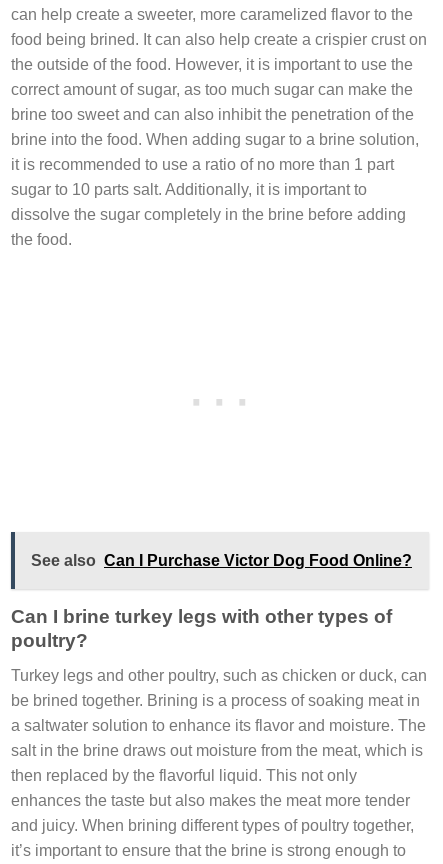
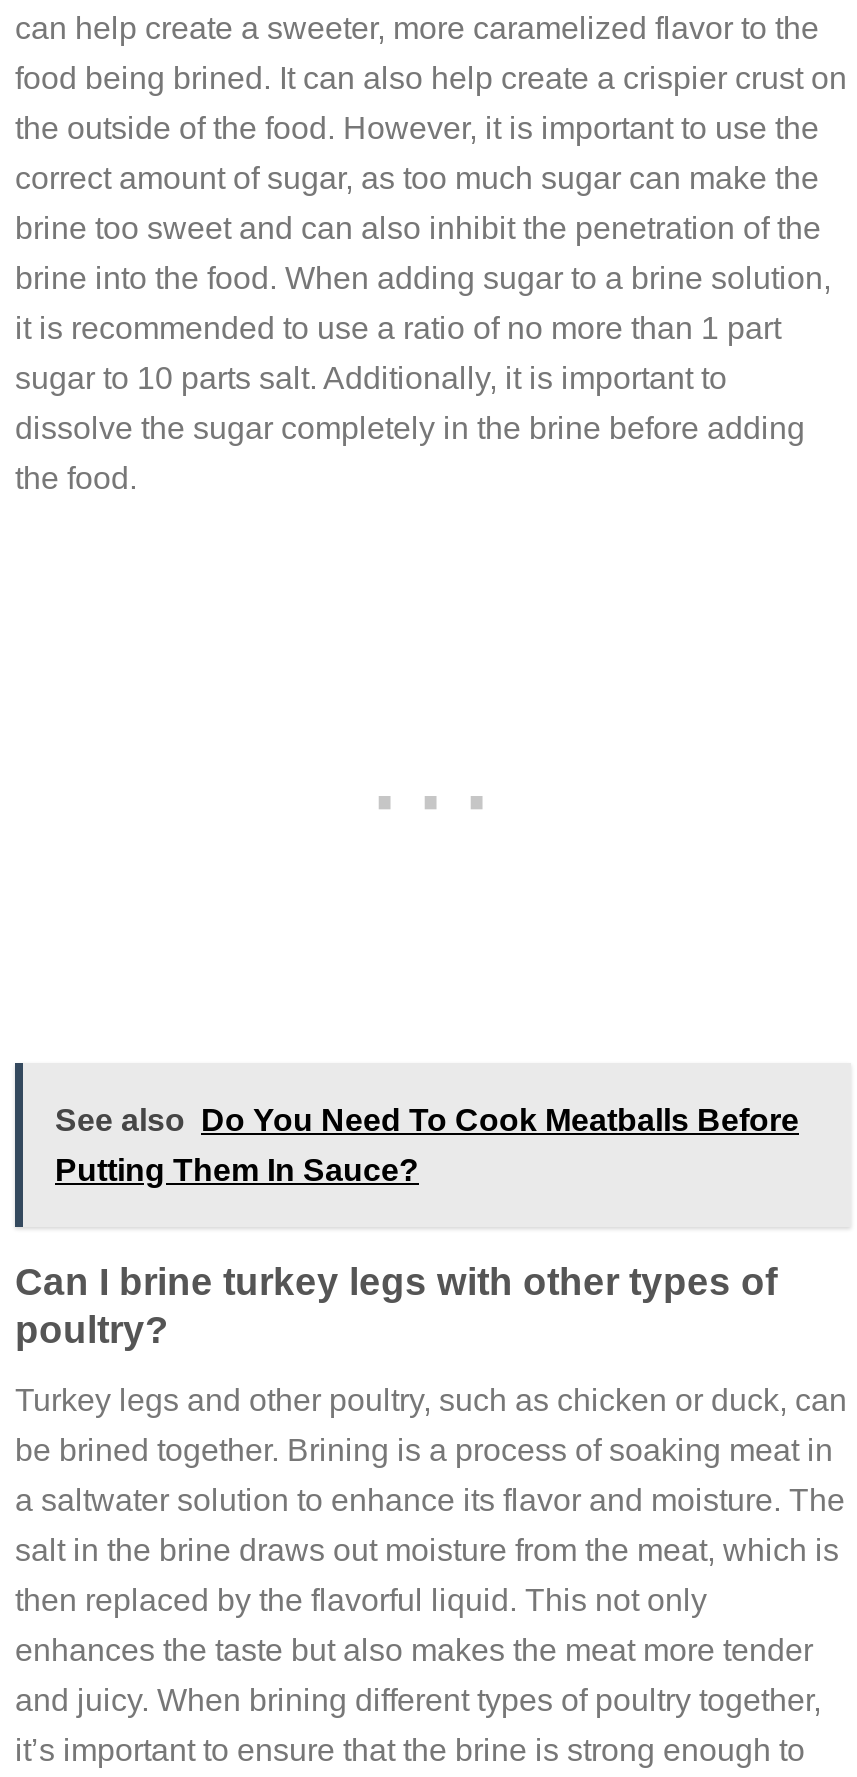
- See also Can I Purchase Victor Dog Food Online?
+ See also Do You Need To Cook Meatballs Before
+ Putting Them In Sauce?
